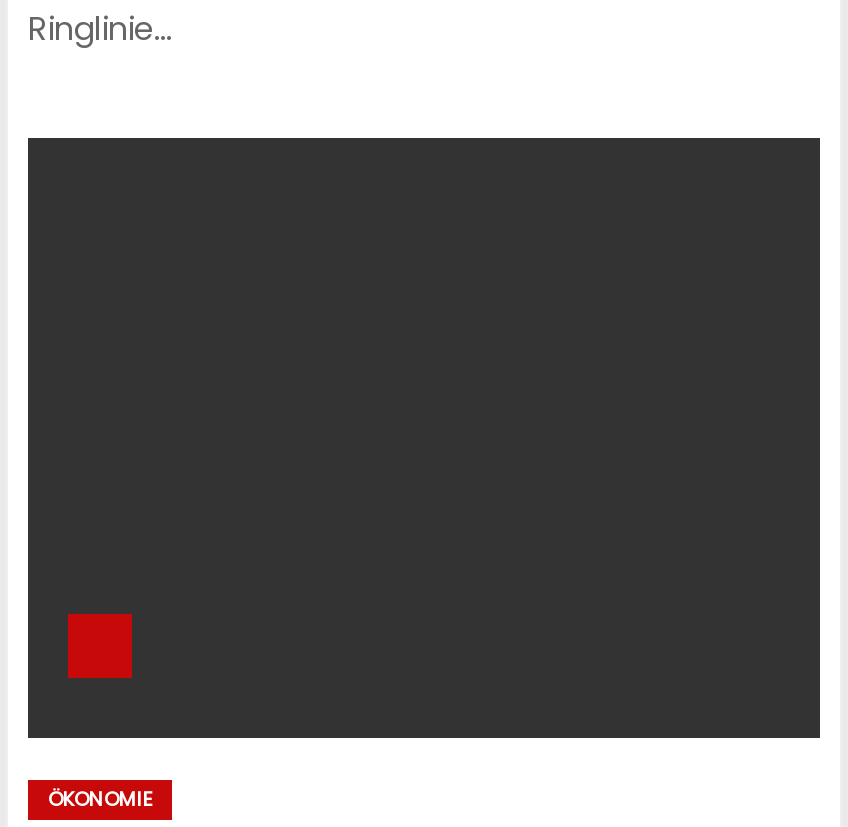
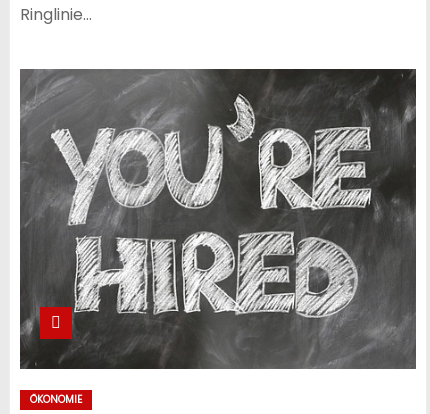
+ [image]
